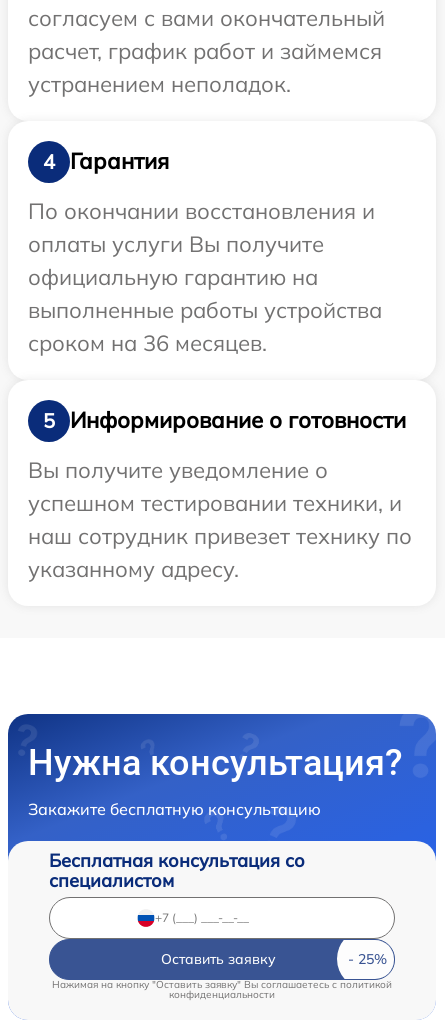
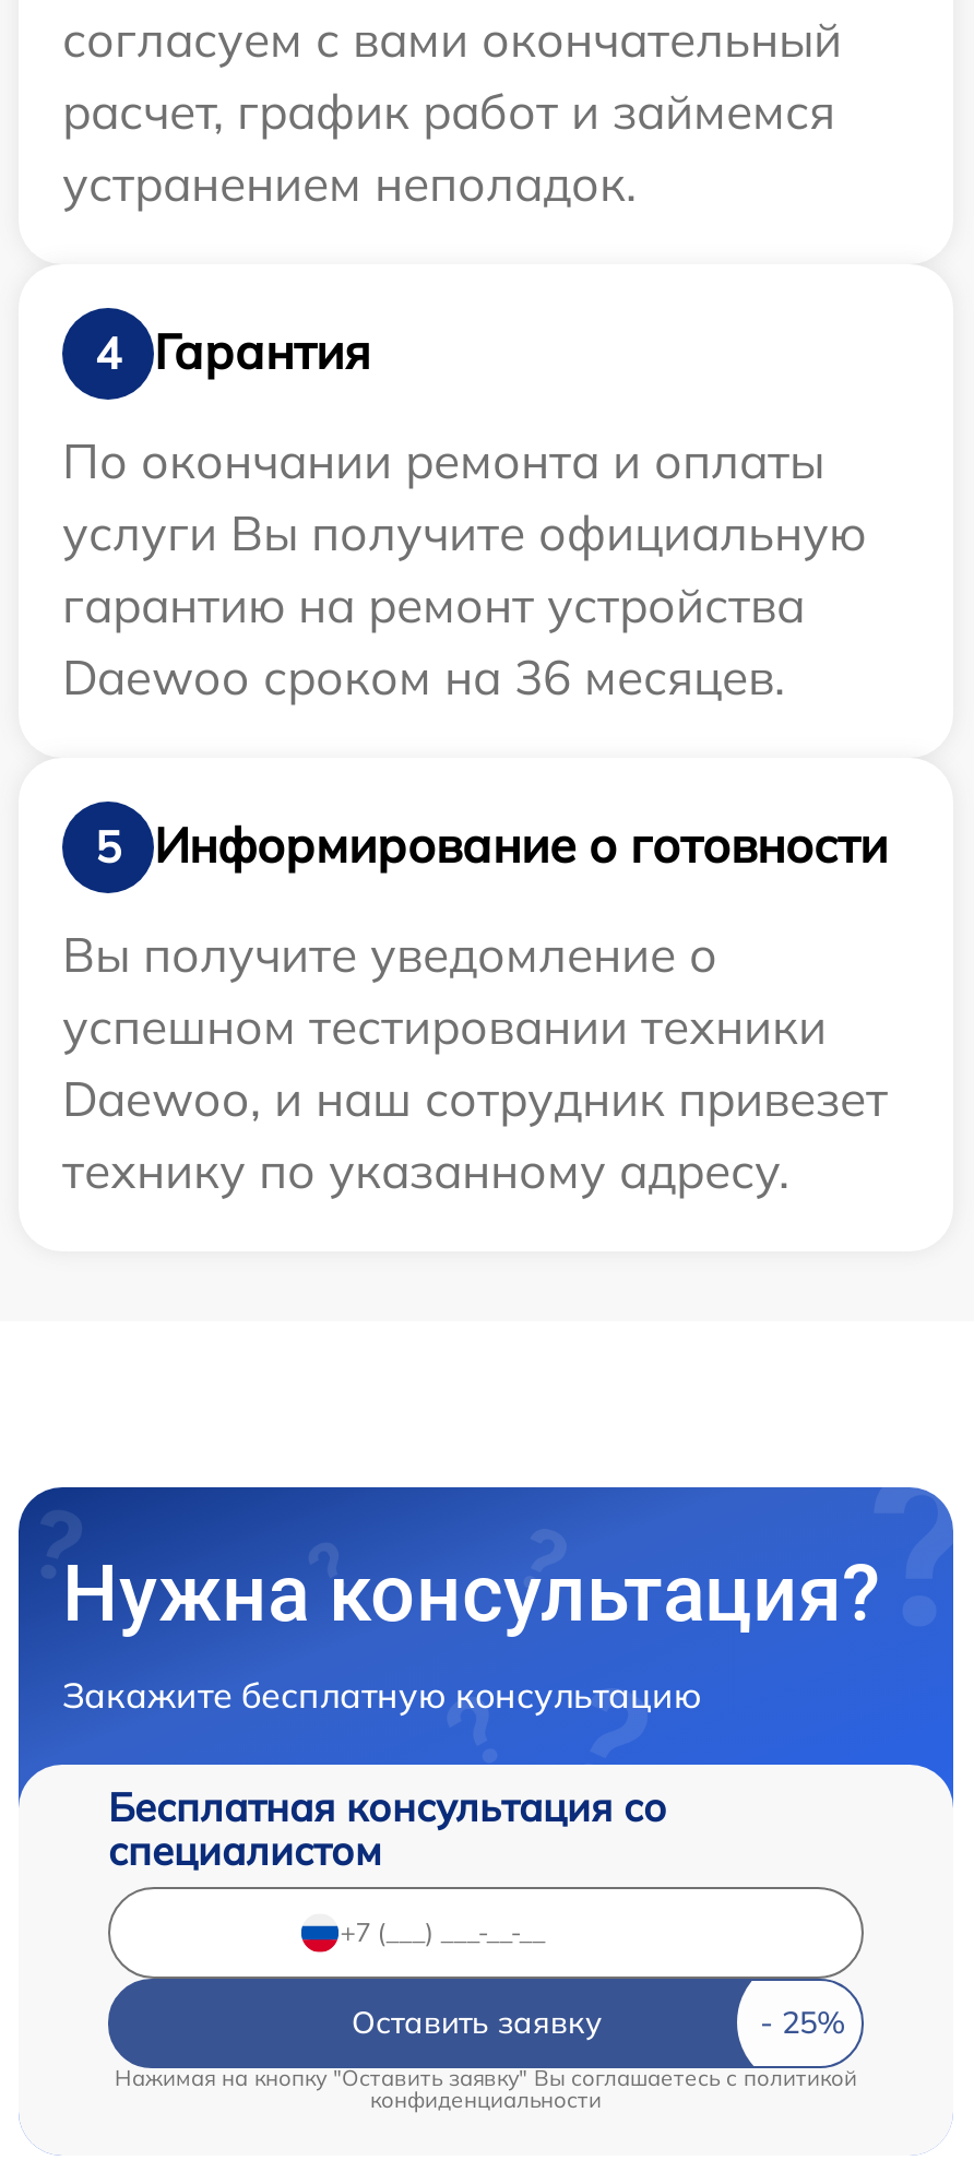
- По окончании восстановления и
- оплаты услуги Вы получите
- официальную гарантию на
- выполненные работы устройства
- сроком на 36 месяцев.
+ По окончании ремонта и оплаты
+ услуги Вы получите официальную
+ гарантию на ремонт устройства
+ Daewoo сроком на 36 месяцев.

- успешном тестировании техники, и
- наш сотрудник привезет технику по
- указанному адресу.
+ успешном тестировании техники
+ Daewoo, и наш сотрудник привезет
+ технику по указанному адресу.
